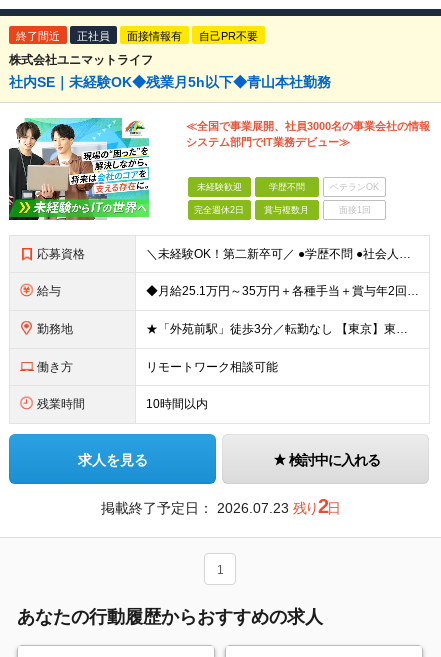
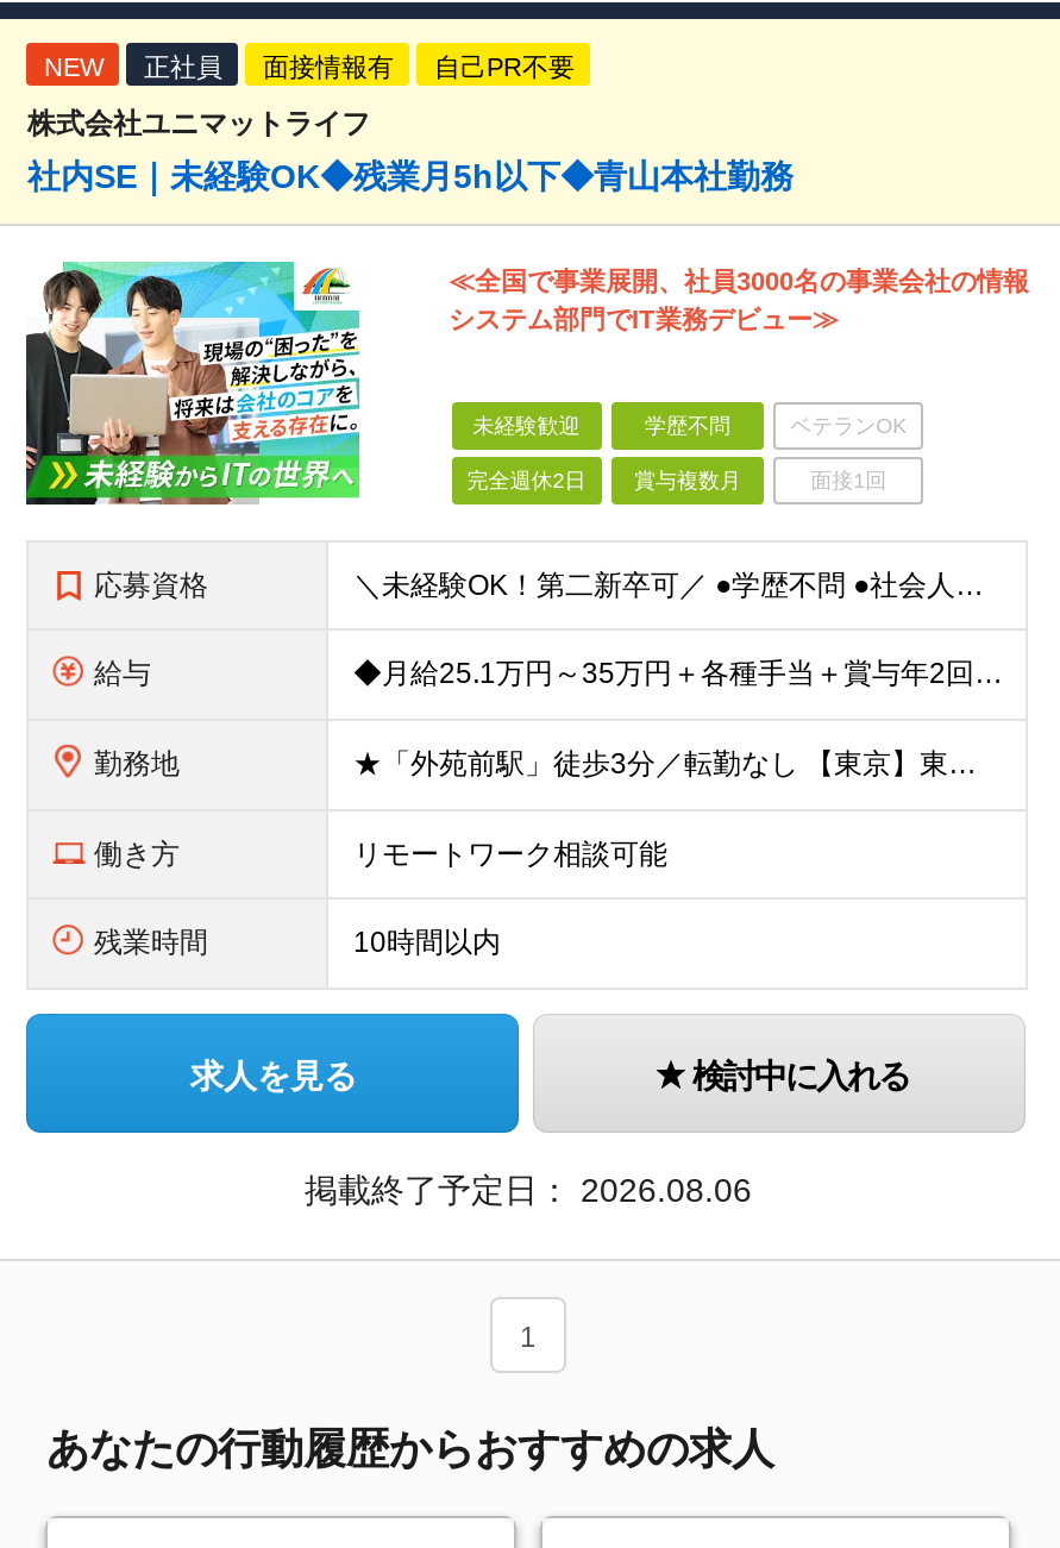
- 終了間近
+ NEW

- 掲載終了予定日：2026.07.23 残り2日
+ 掲載終了予定日：2026.08.06
